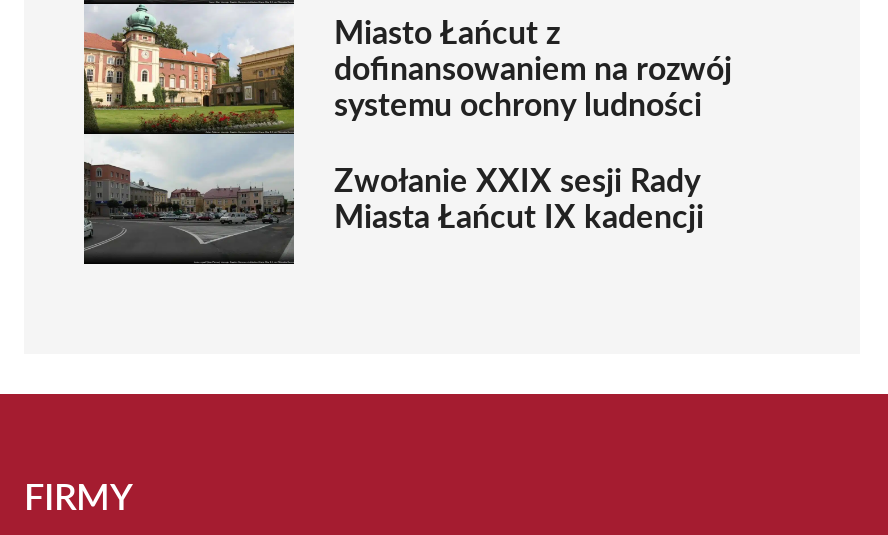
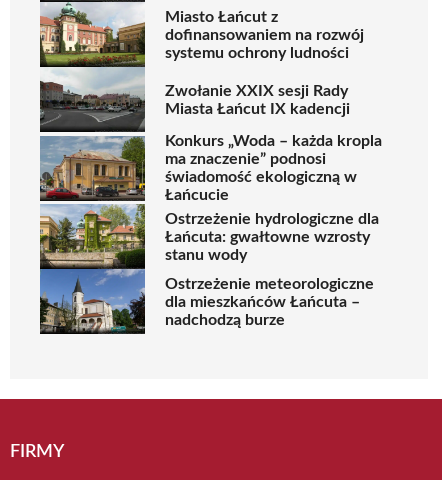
+ [image]
+ Konkurs „Woda – każda kropla
+ ma znaczenie” podnosi
+ świadomość ekologiczną w
+ Łańcucie
+ Ostrzeżenie hydrologiczne dla
+ Łańcuta: gwałtowne wzrosty
+ stanu wody
+ Ostrzeżenie meteorologiczne
+ dla mieszkańców Łańcuta –
+ nadchodzą burze
